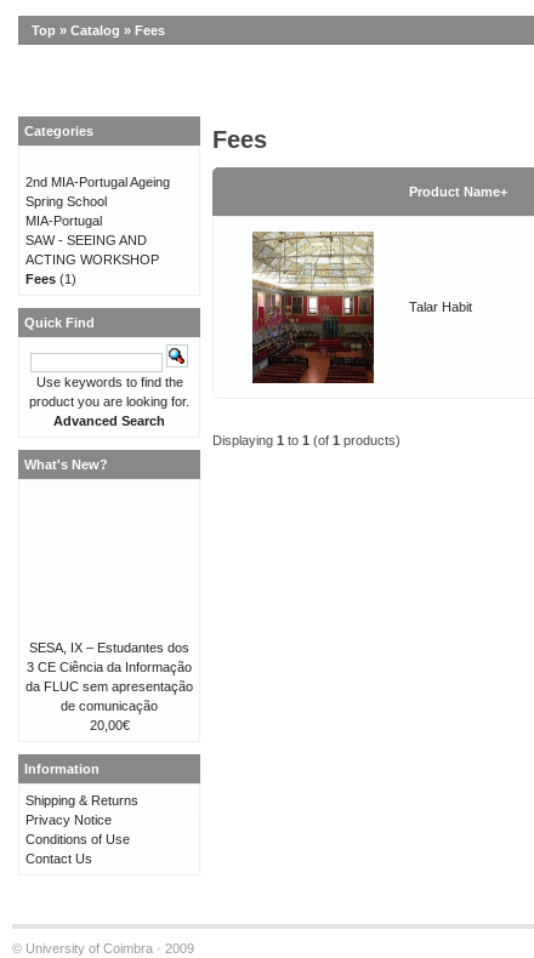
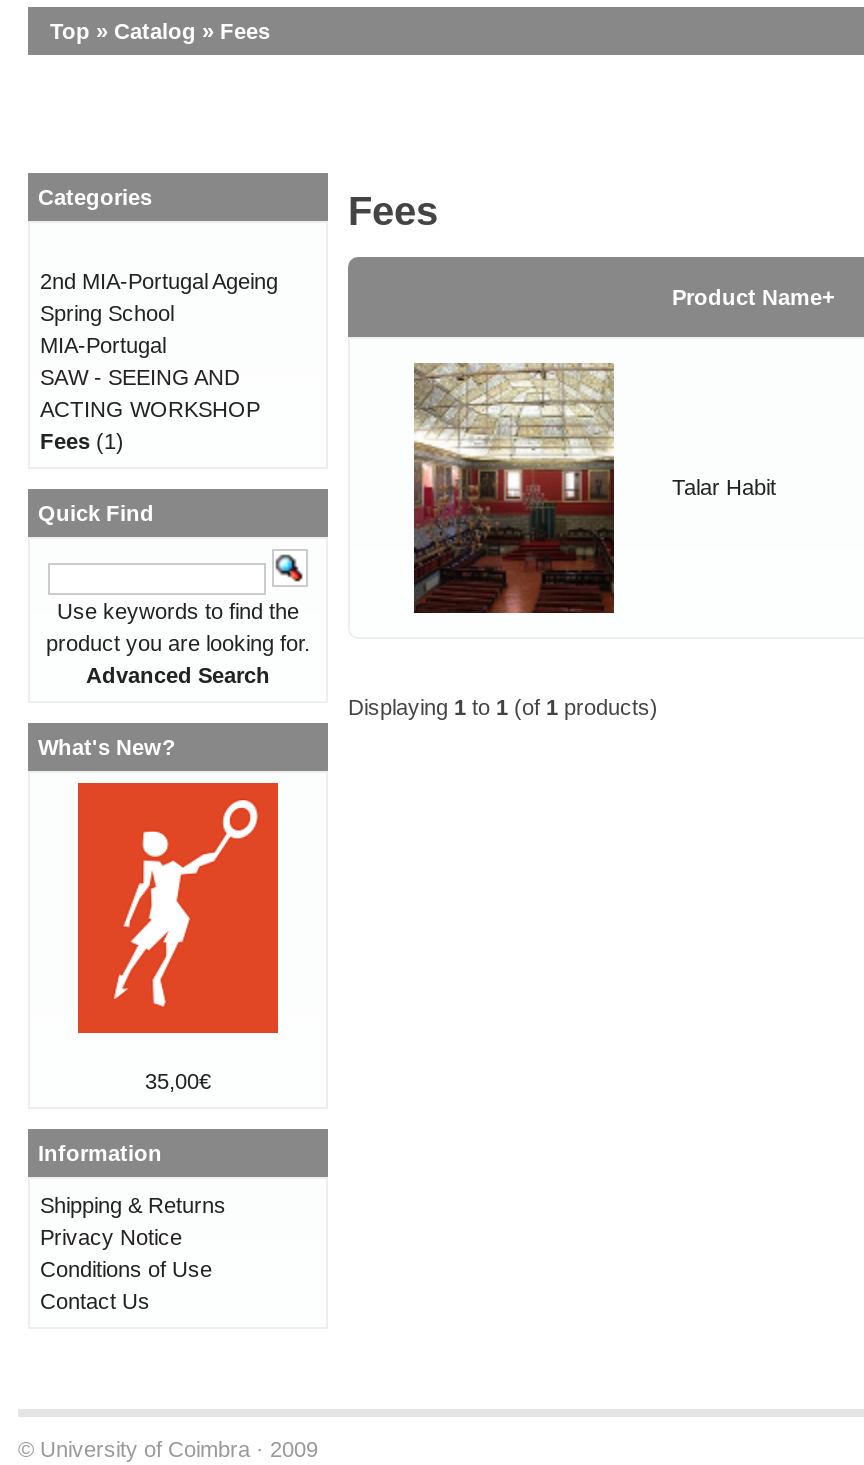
+ [image]

- SESA, IX – Estudantes dos
- 3 CE Ciência da Informação
- da FLUC sem apresentação
- de comunicação
- 20,00€
+ 35,00€
